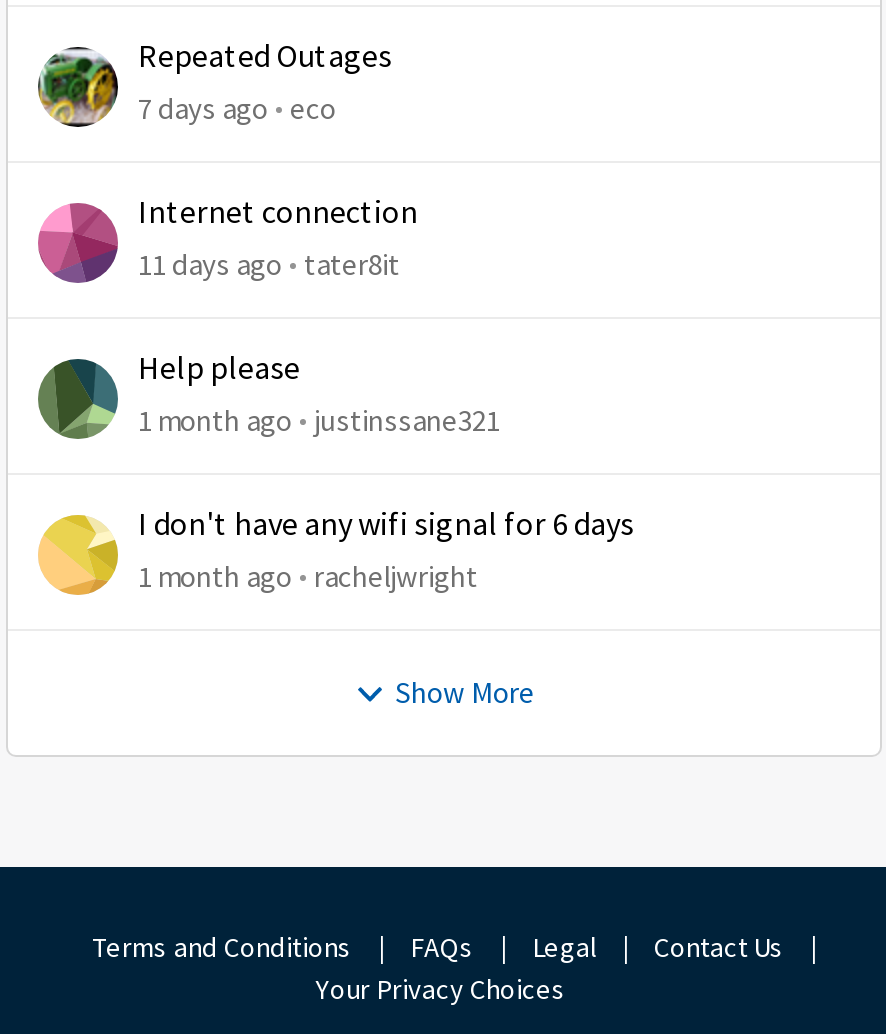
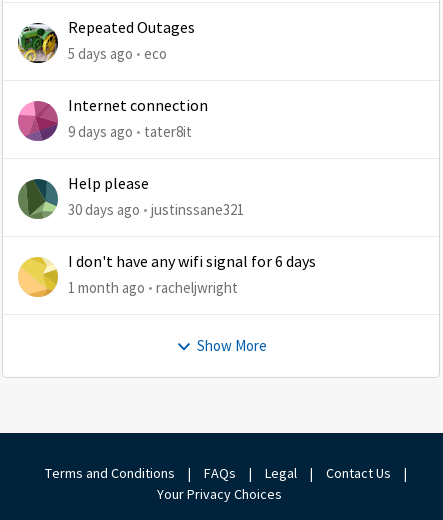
- 7 days ago eco
+ 5 days ago eco

- 11 days ago tater8it
+ 9 days ago tater8it

- 1 month ago justinssane321
+ 30 days ago justinssane321
